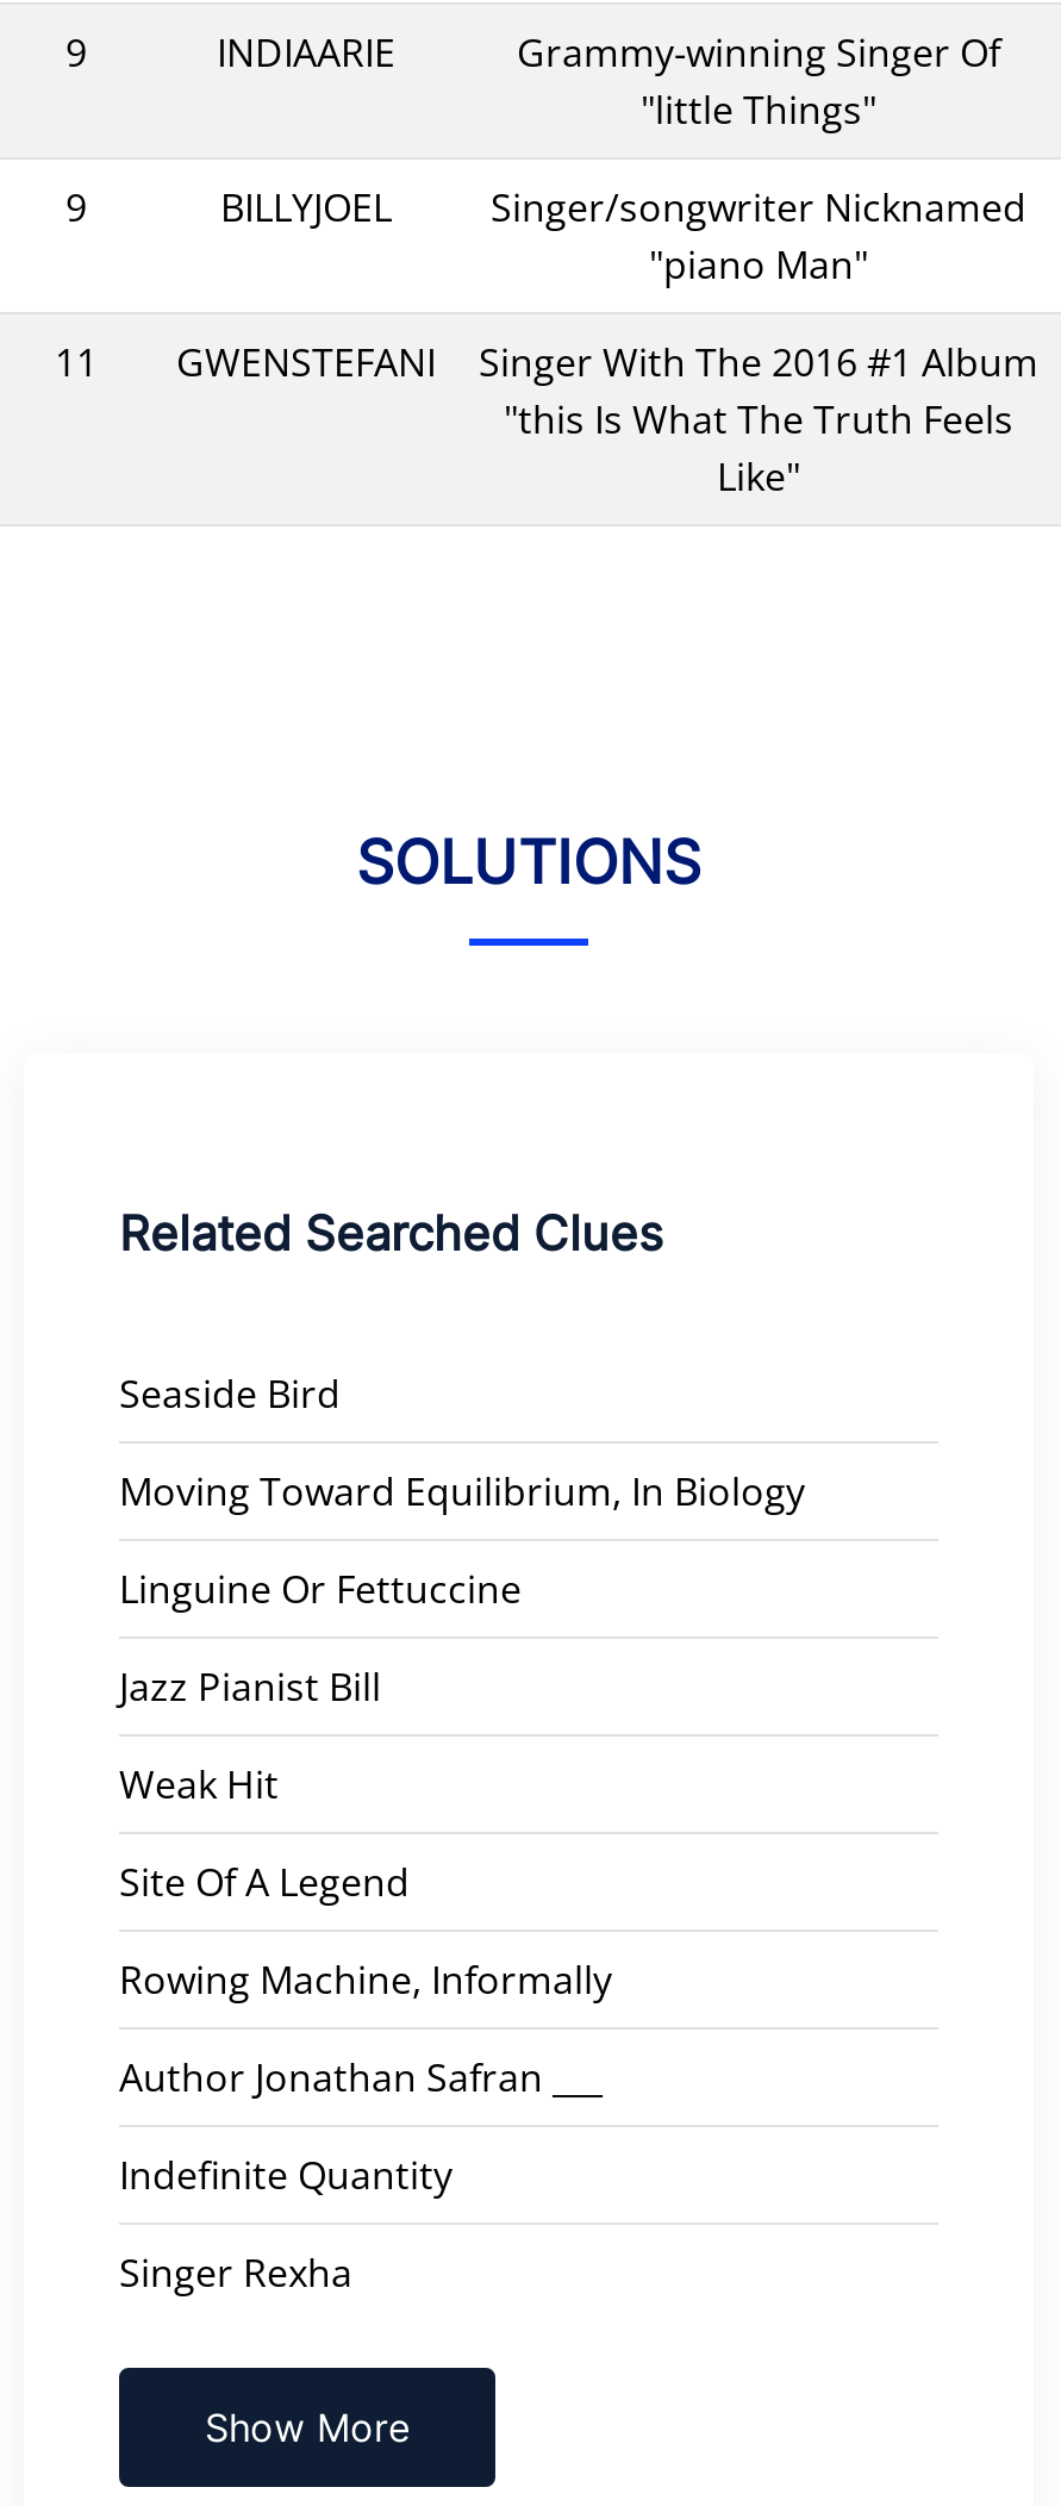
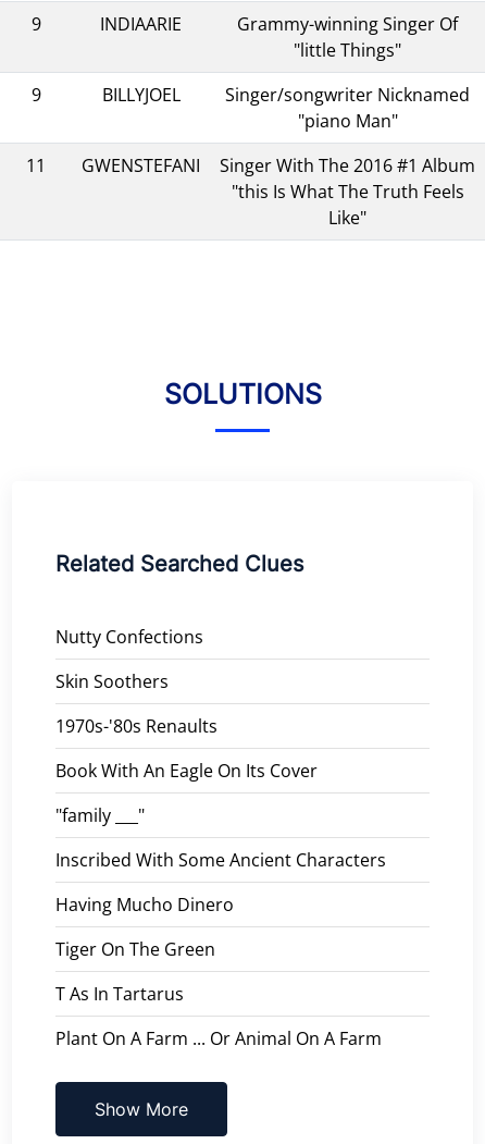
- Seaside Bird
+ Nutty Confections

- Moving Toward Equilibrium, In Biology
+ Skin Soothers

- Linguine Or Fettuccine
+ 1970s-'80s Renaults

- Jazz Pianist Bill
+ Book With An Eagle On Its Cover

- Weak Hit
+ "family ___"

- Site Of A Legend
+ Inscribed With Some Ancient Characters

- Rowing Machine, Informally
+ Having Mucho Dinero

- Author Jonathan Safran ___
+ Tiger On The Green

- Indefinite Quantity
+ T As In Tartarus

- Singer Rexha
+ Plant On A Farm ... Or Animal On A Farm
